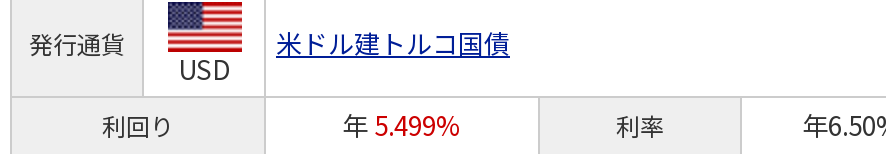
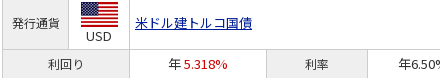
- 年5.499%
+ 年5.318%
